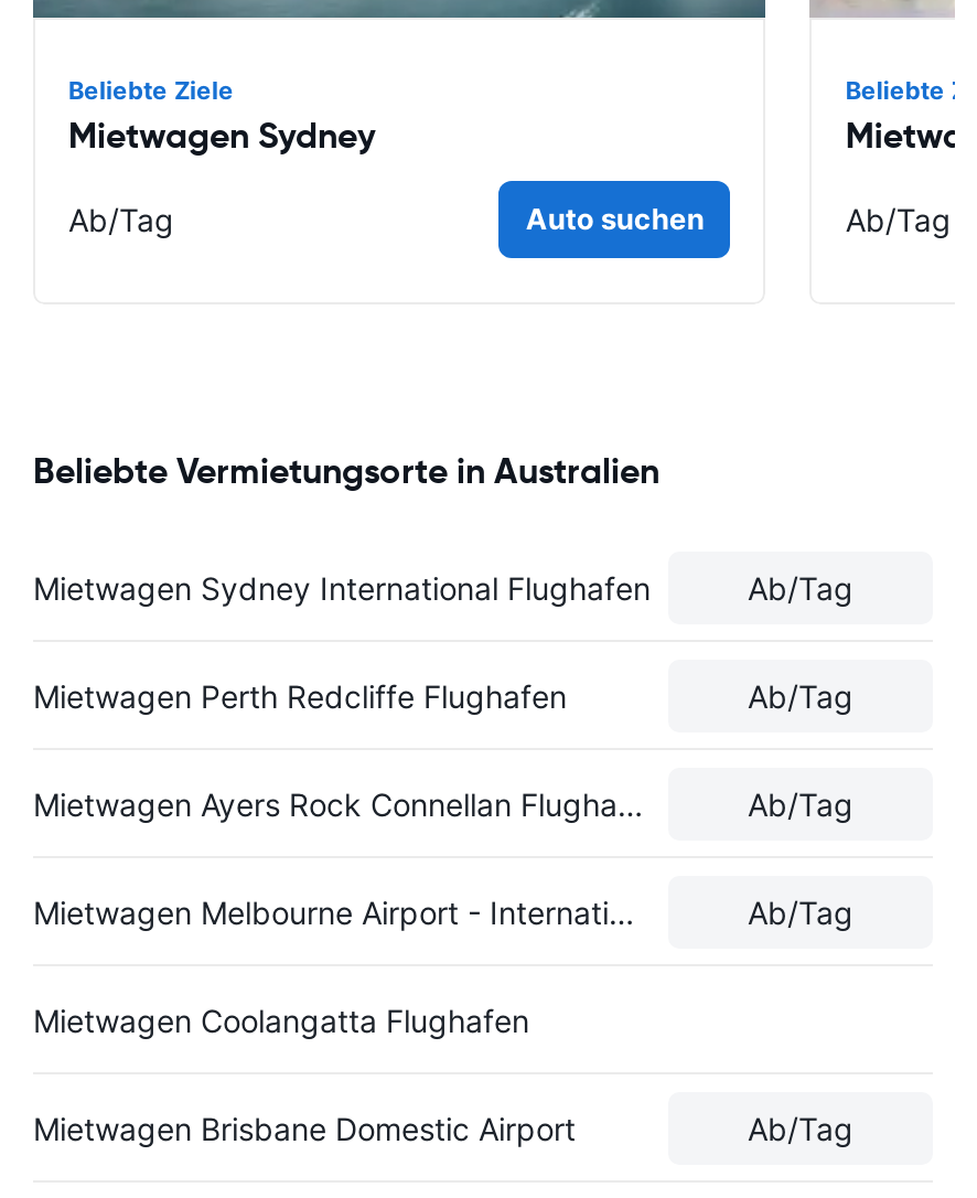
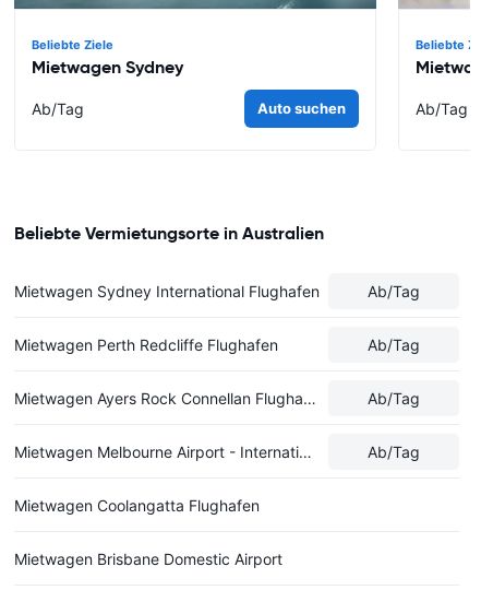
- Ab/Tag
